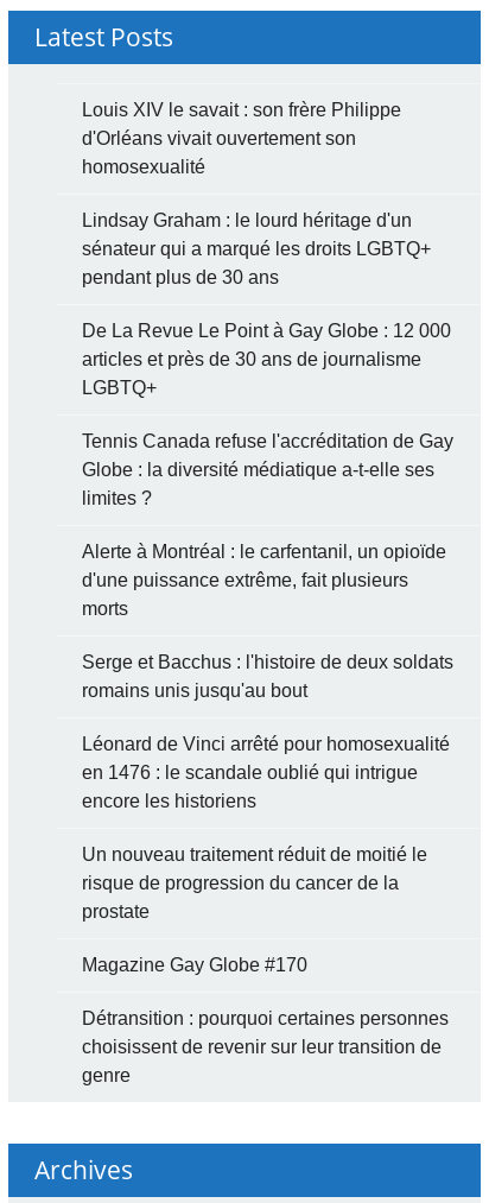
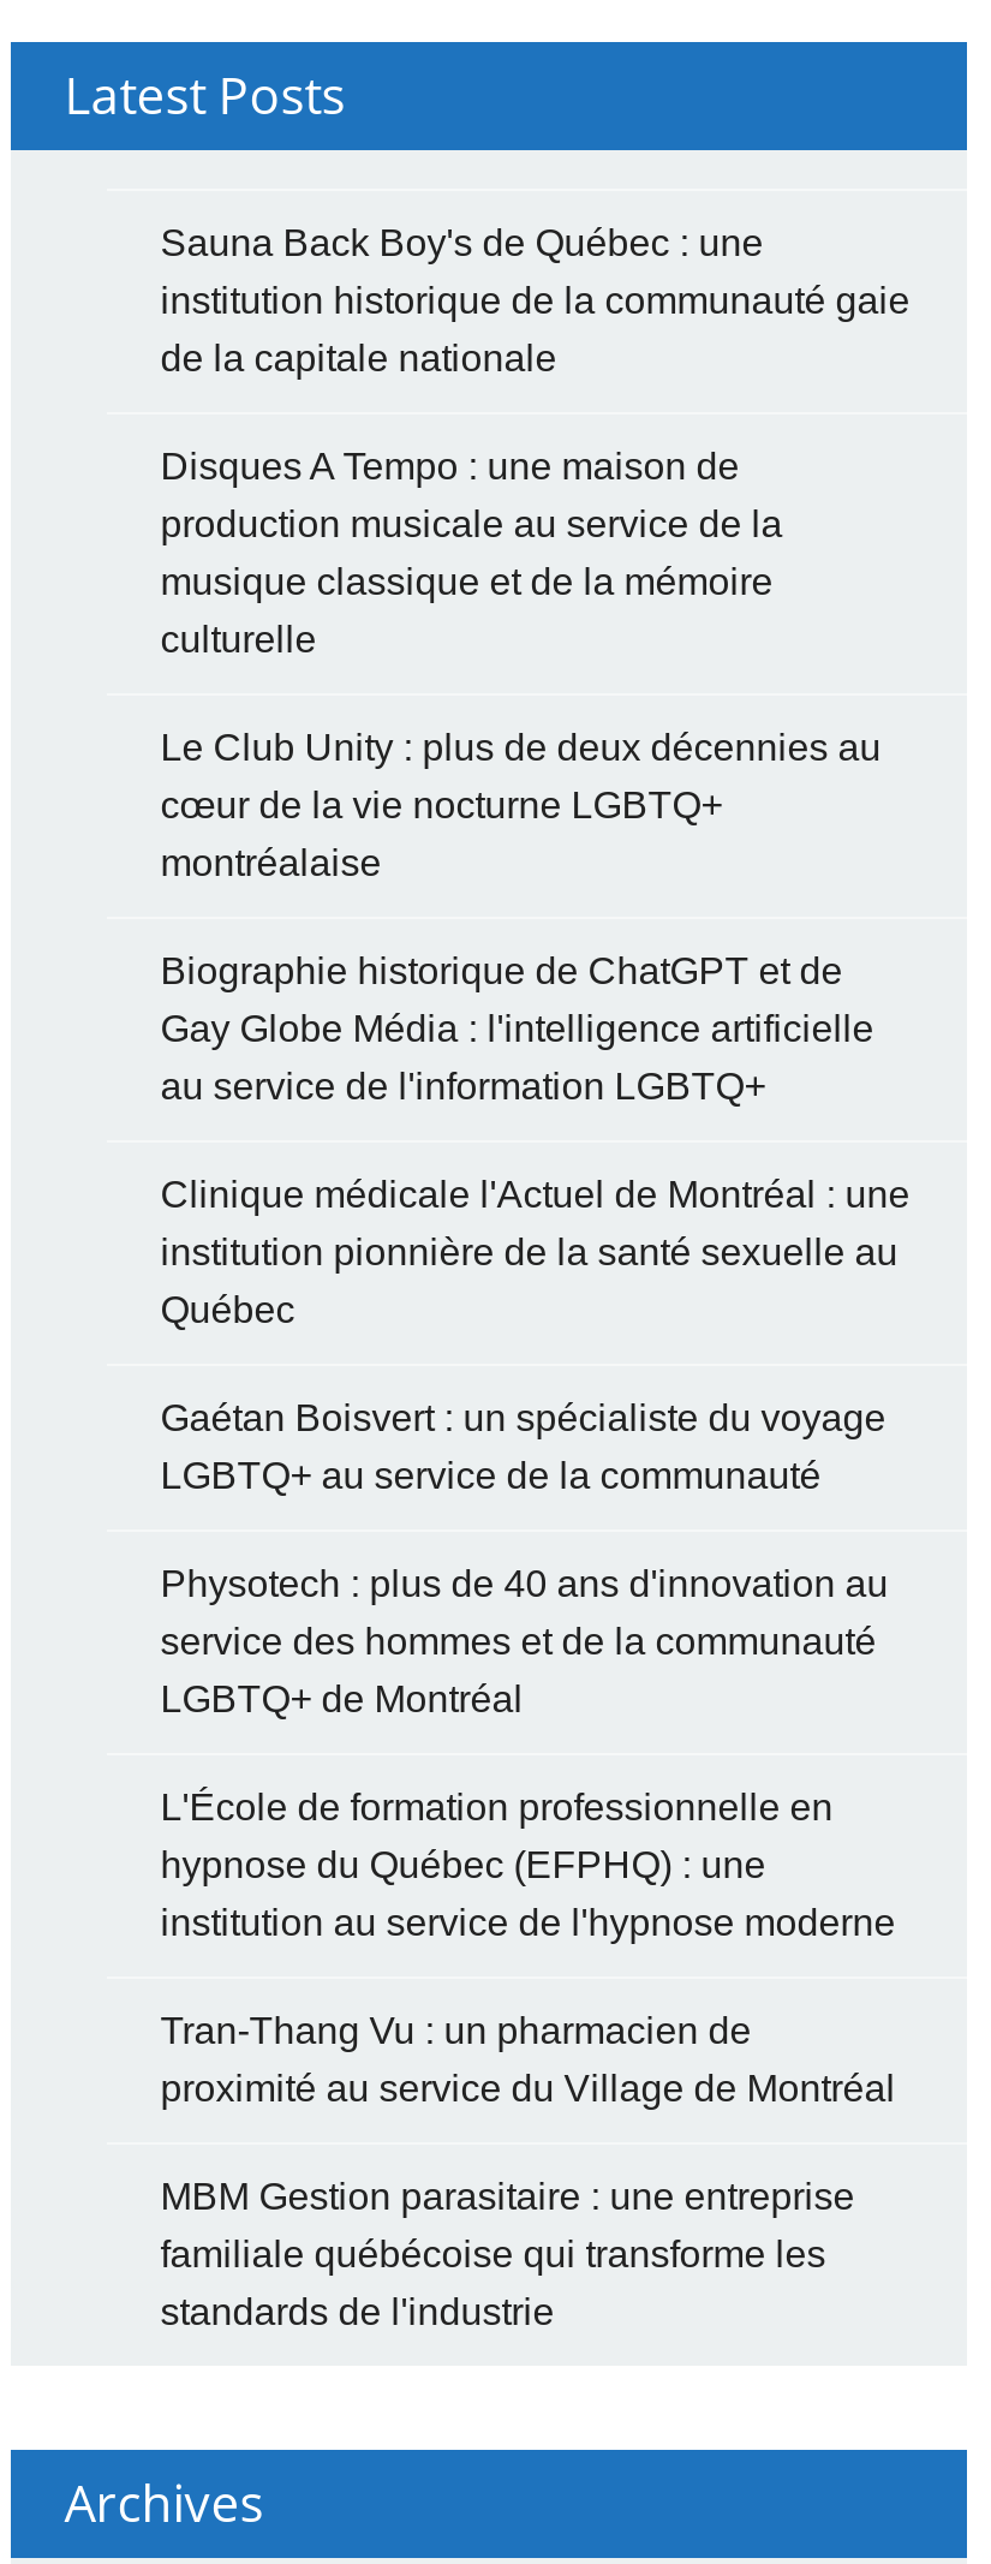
- Louis XIV le savait : son frère Philippe
- d'Orléans vivait ouvertement son
- homosexualité
+ Sauna Back Boy's de Québec : une
+ institution historique de la communauté gaie
+ de la capitale nationale

- Lindsay Graham : le lourd héritage d'un
- sénateur qui a marqué les droits LGBTQ+
- pendant plus de 30 ans
+ Disques A Tempo : une maison de
+ production musicale au service de la
+ musique classique et de la mémoire
+ culturelle

- De La Revue Le Point à Gay Globe : 12 000
- articles et près de 30 ans de journalisme
- LGBTQ+
+ Le Club Unity : plus de deux décennies au
+ cœur de la vie nocturne LGBTQ+
+ montréalaise

- Tennis Canada refuse l'accréditation de Gay
- Globe : la diversité médiatique a-t-elle ses
- limites ?
+ Biographie historique de ChatGPT et de
+ Gay Globe Média : l'intelligence artificielle
+ au service de l'information LGBTQ+

- Alerte à Montréal : le carfentanil, un opioïde
- d'une puissance extrême, fait plusieurs
- morts
+ Clinique médicale l'Actuel de Montréal : une
+ institution pionnière de la santé sexuelle au
+ Québec

- Serge et Bacchus : l'histoire de deux soldats
- romains unis jusqu'au bout
+ Gaétan Boisvert : un spécialiste du voyage
+ LGBTQ+ au service de la communauté

- Léonard de Vinci arrêté pour homosexualité
- en 1476 : le scandale oublié qui intrigue
- encore les historiens
+ Physotech : plus de 40 ans d'innovation au
+ service des hommes et de la communauté
+ LGBTQ+ de Montréal

- Un nouveau traitement réduit de moitié le
- risque de progression du cancer de la
- prostate
+ L'École de formation professionnelle en
+ hypnose du Québec (EFPHQ) : une
+ institution au service de l'hypnose moderne

- Magazine Gay Globe #170
+ Tran-Thang Vu : un pharmacien de
+ proximité au service du Village de Montréal

- Détransition : pourquoi certaines personnes
- choisissent de revenir sur leur transition de
- genre
+ MBM Gestion parasitaire : une entreprise
+ familiale québécoise qui transforme les
+ standards de l'industrie
